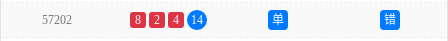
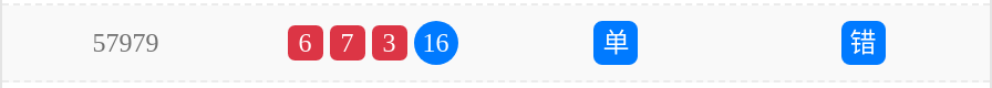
- 57202
+ 57979

- 8
+ 6

- 2
+ 7

- 4
+ 3

- 14
+ 16
